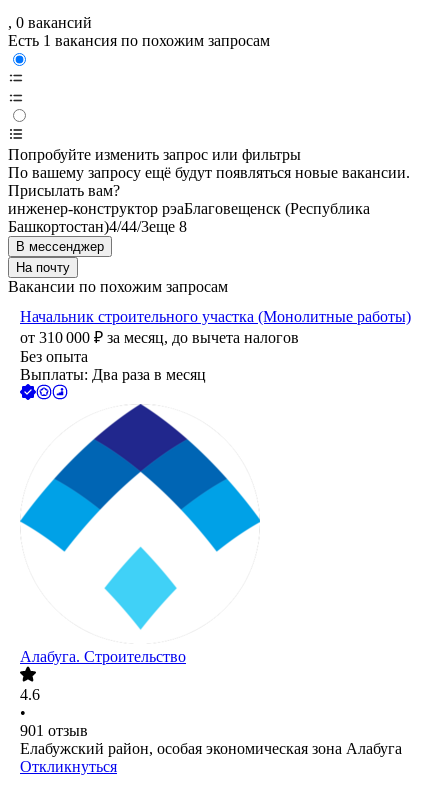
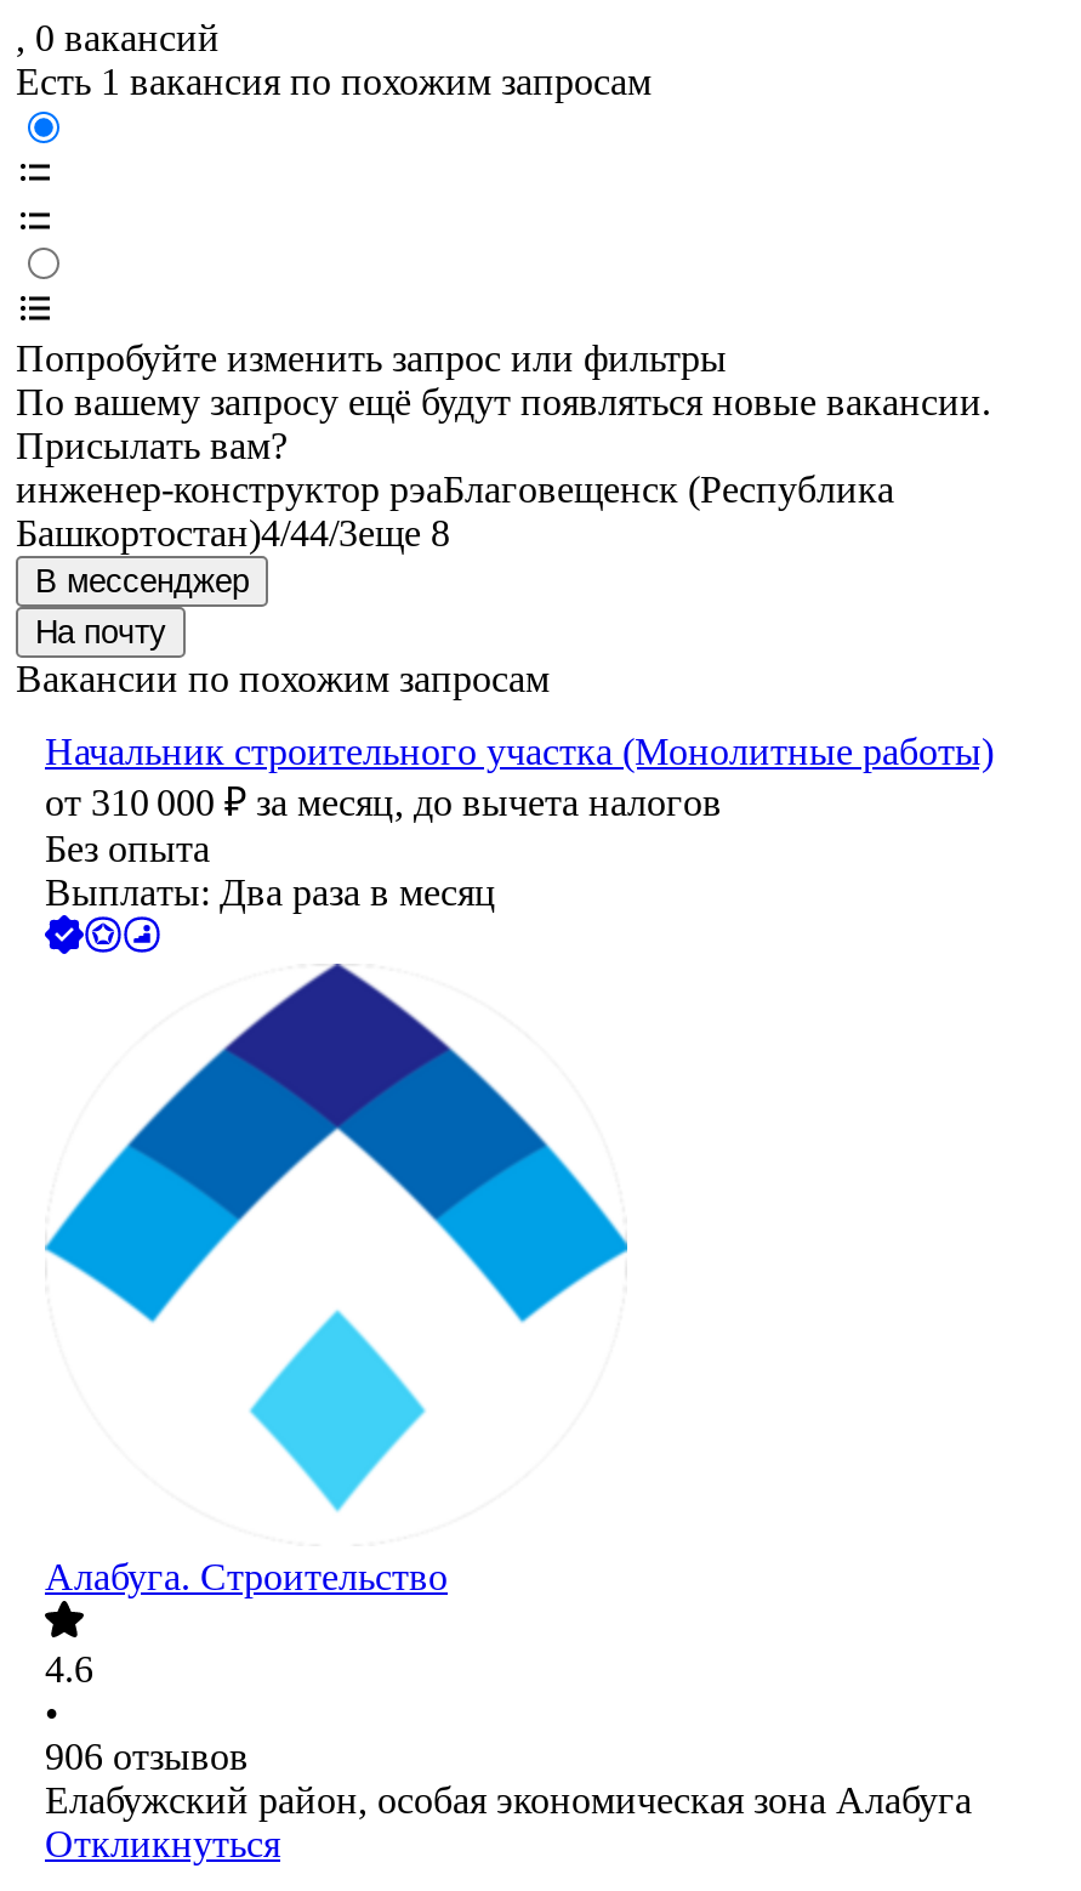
- 901 отзыв
+ 906 отзывов
